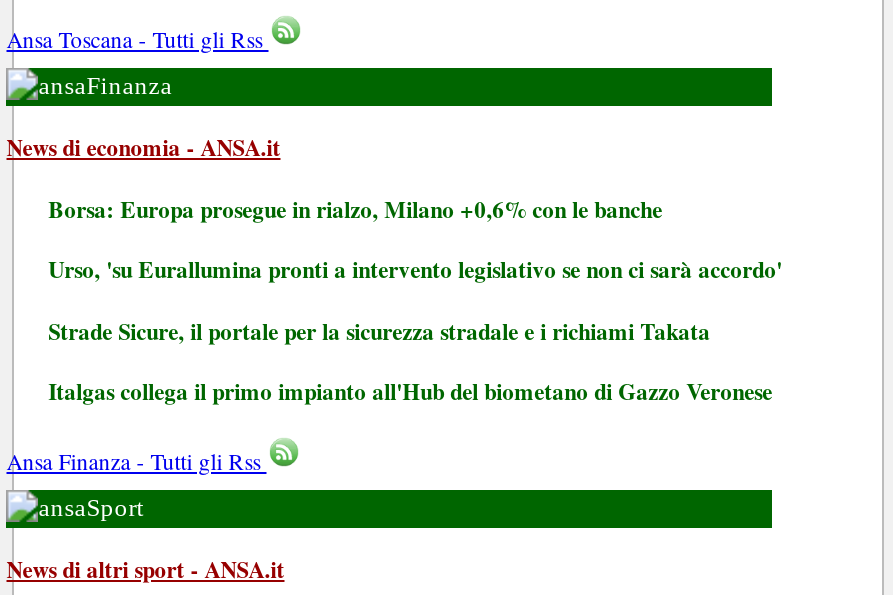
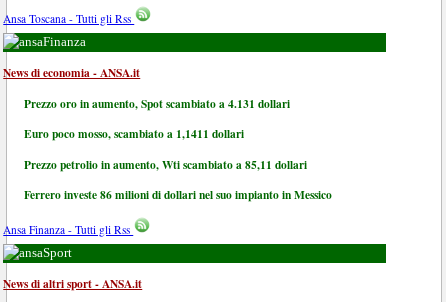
- Borsa: Europa prosegue in rialzo, Milano +0,6% con le banche
+ Prezzo oro in aumento, Spot scambiato a 4.131 dollari

- Urso, 'su Eurallumina pronti a intervento legislativo se non ci sarà accordo'
+ Euro poco mosso, scambiato a 1,1411 dollari

- Strade Sicure, il portale per la sicurezza stradale e i richiami Takata
+ Prezzo petrolio in aumento, Wti scambiato a 85,11 dollari

- Italgas collega il primo impianto all'Hub del biometano di Gazzo Veronese
+ Ferrero investe 86 milioni di dollari nel suo impianto in Messico
